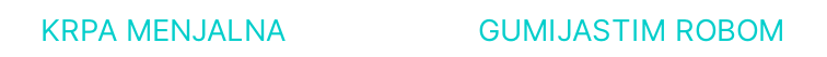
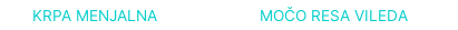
- GUMIJASTIM ROBOM
+ MOČO RESA VILEDA
